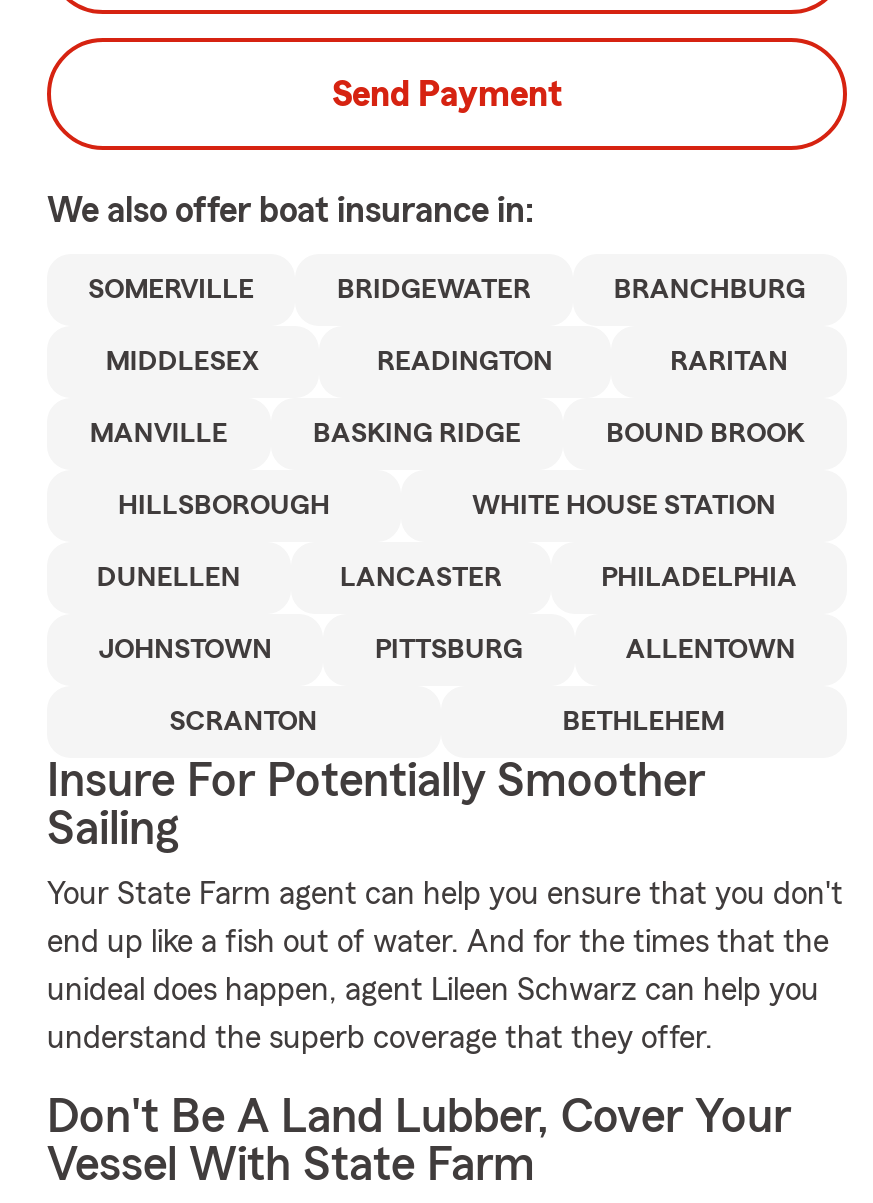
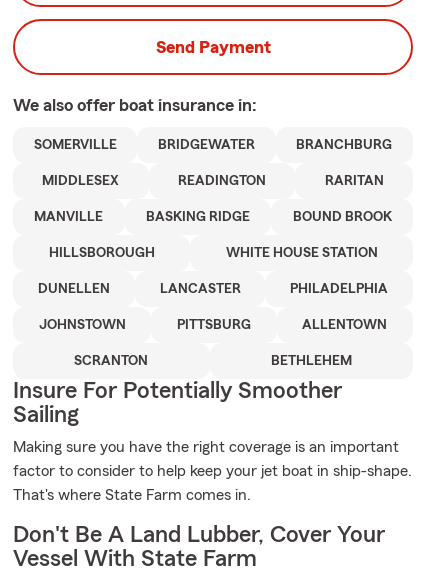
- Your State Farm agent can help you ensure that you don't
- end up like a fish out of water. And for the times that the
- unideal does happen, agent Lileen Schwarz can help you
- understand the superb coverage that they offer.
+ Making sure you have the right coverage is an important
+ factor to consider to help keep your jet boat in ship-shape.
+ That's where State Farm comes in.
